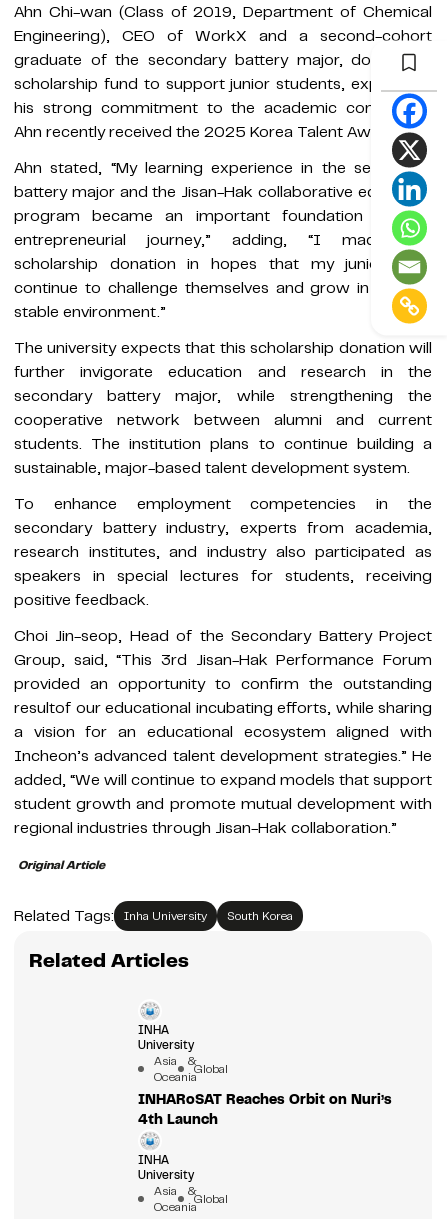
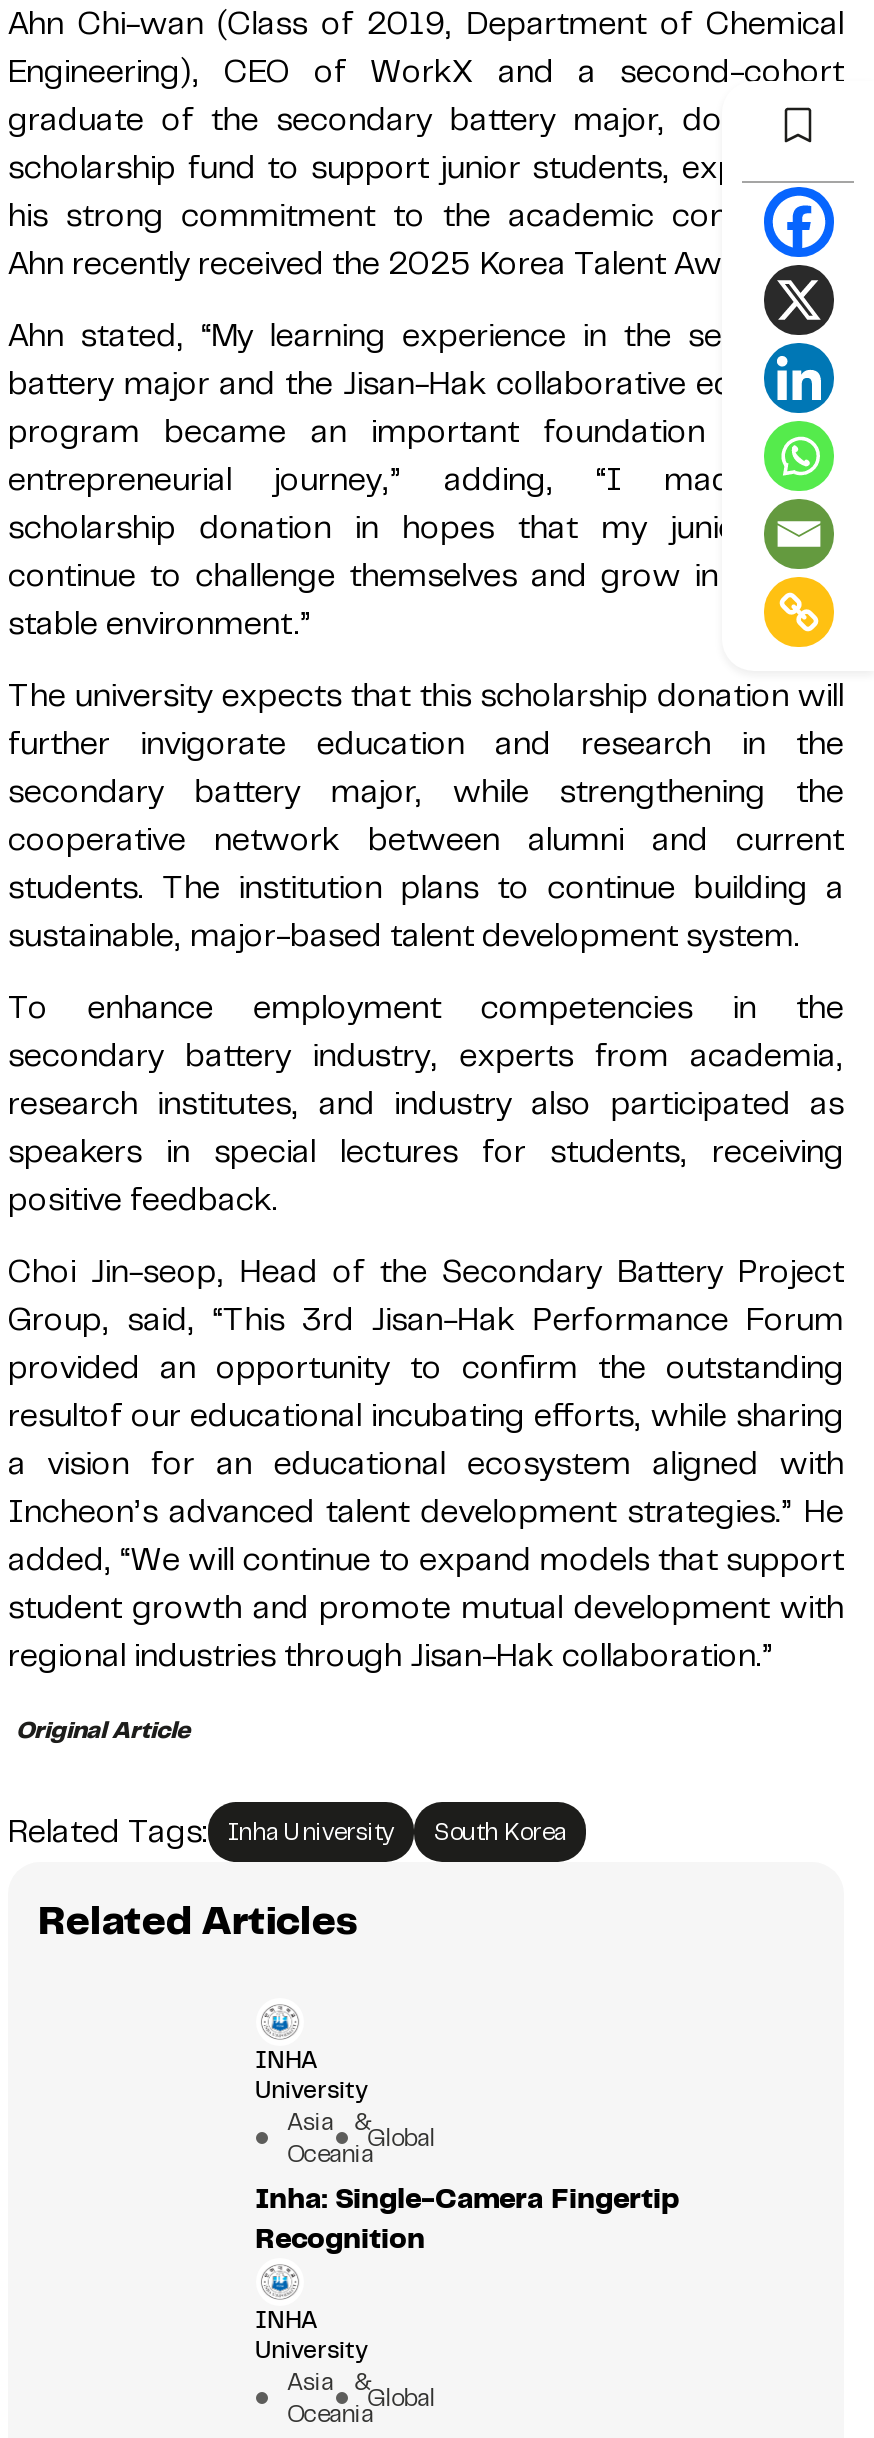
- INHARoSAT Reaches Orbit on Nuri’s
- 4th Launch
+ Inha: Single-Camera Fingertip
+ Recognition
